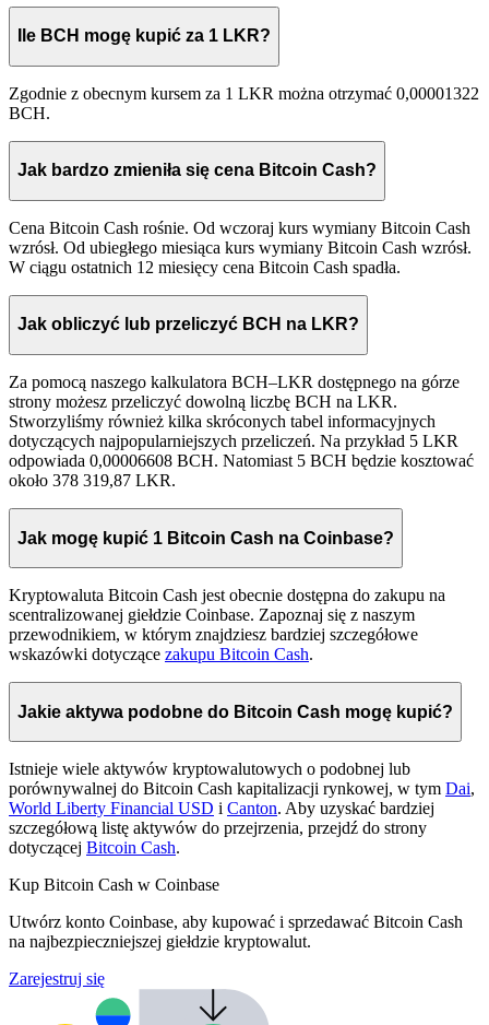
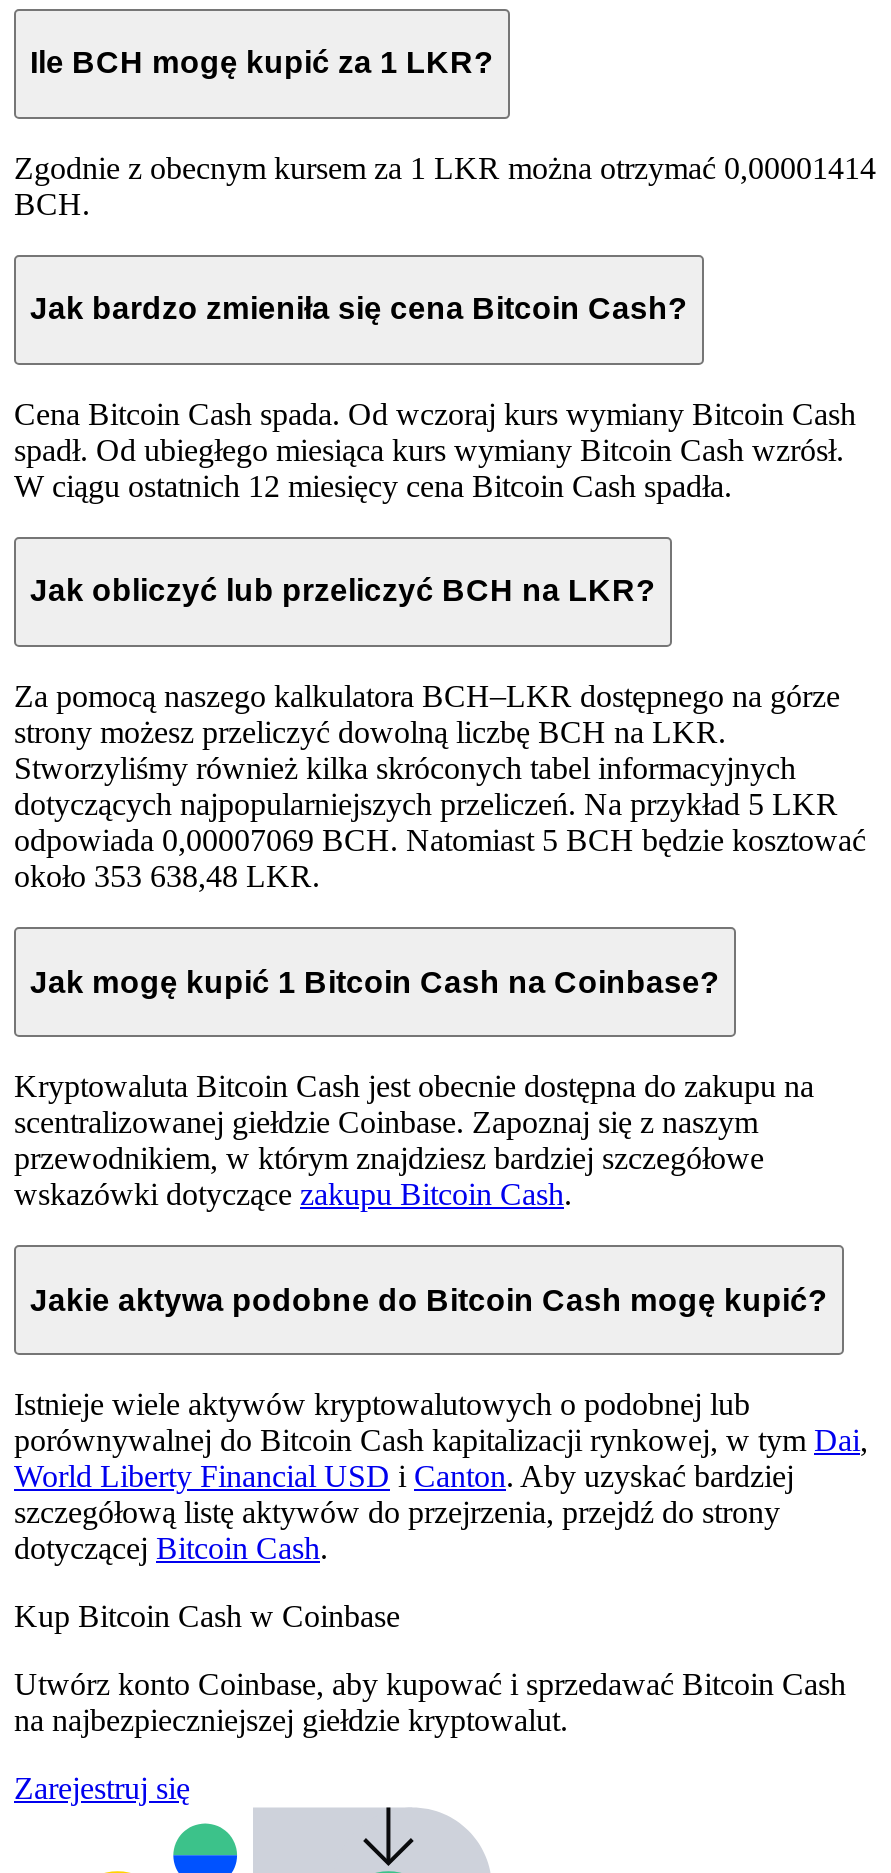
- Zgodnie z obecnym kursem za 1 LKR można otrzymać 0,00001322
+ Zgodnie z obecnym kursem za 1 LKR można otrzymać 0,00001414

- Cena Bitcoin Cash rośnie. Od wczoraj kurs wymiany Bitcoin Cash
+ Cena Bitcoin Cash spada. Od wczoraj kurs wymiany Bitcoin Cash

- wzrósł. Od ubiegłego miesiąca kurs wymiany Bitcoin Cash wzrósł.
+ spadł. Od ubiegłego miesiąca kurs wymiany Bitcoin Cash wzrósł.

- odpowiada 0,00006608 BCH. Natomiast 5 BCH będzie kosztować
+ odpowiada 0,00007069 BCH. Natomiast 5 BCH będzie kosztować

- około 378 319,87 LKR.
+ około 353 638,48 LKR.
